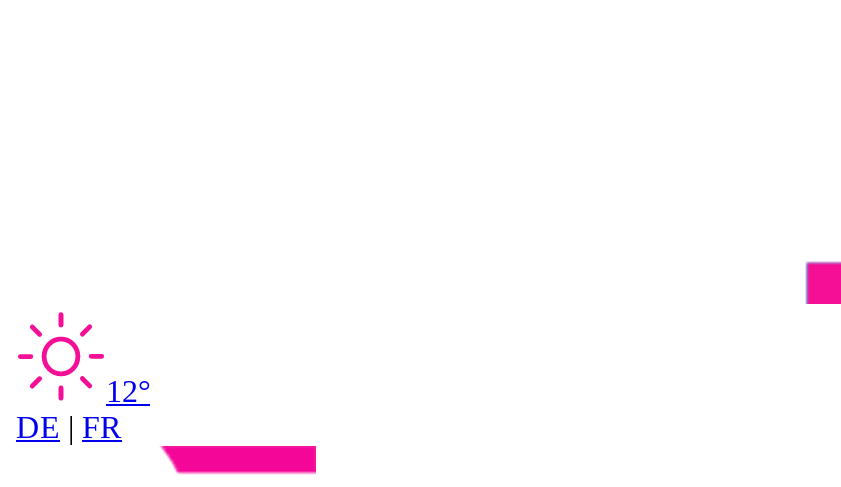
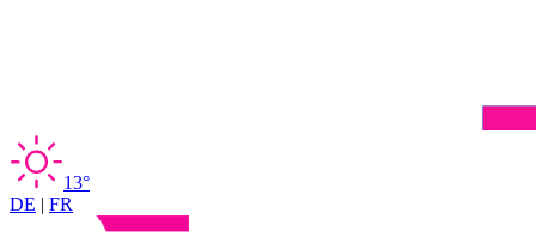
- 12°
+ 13°
